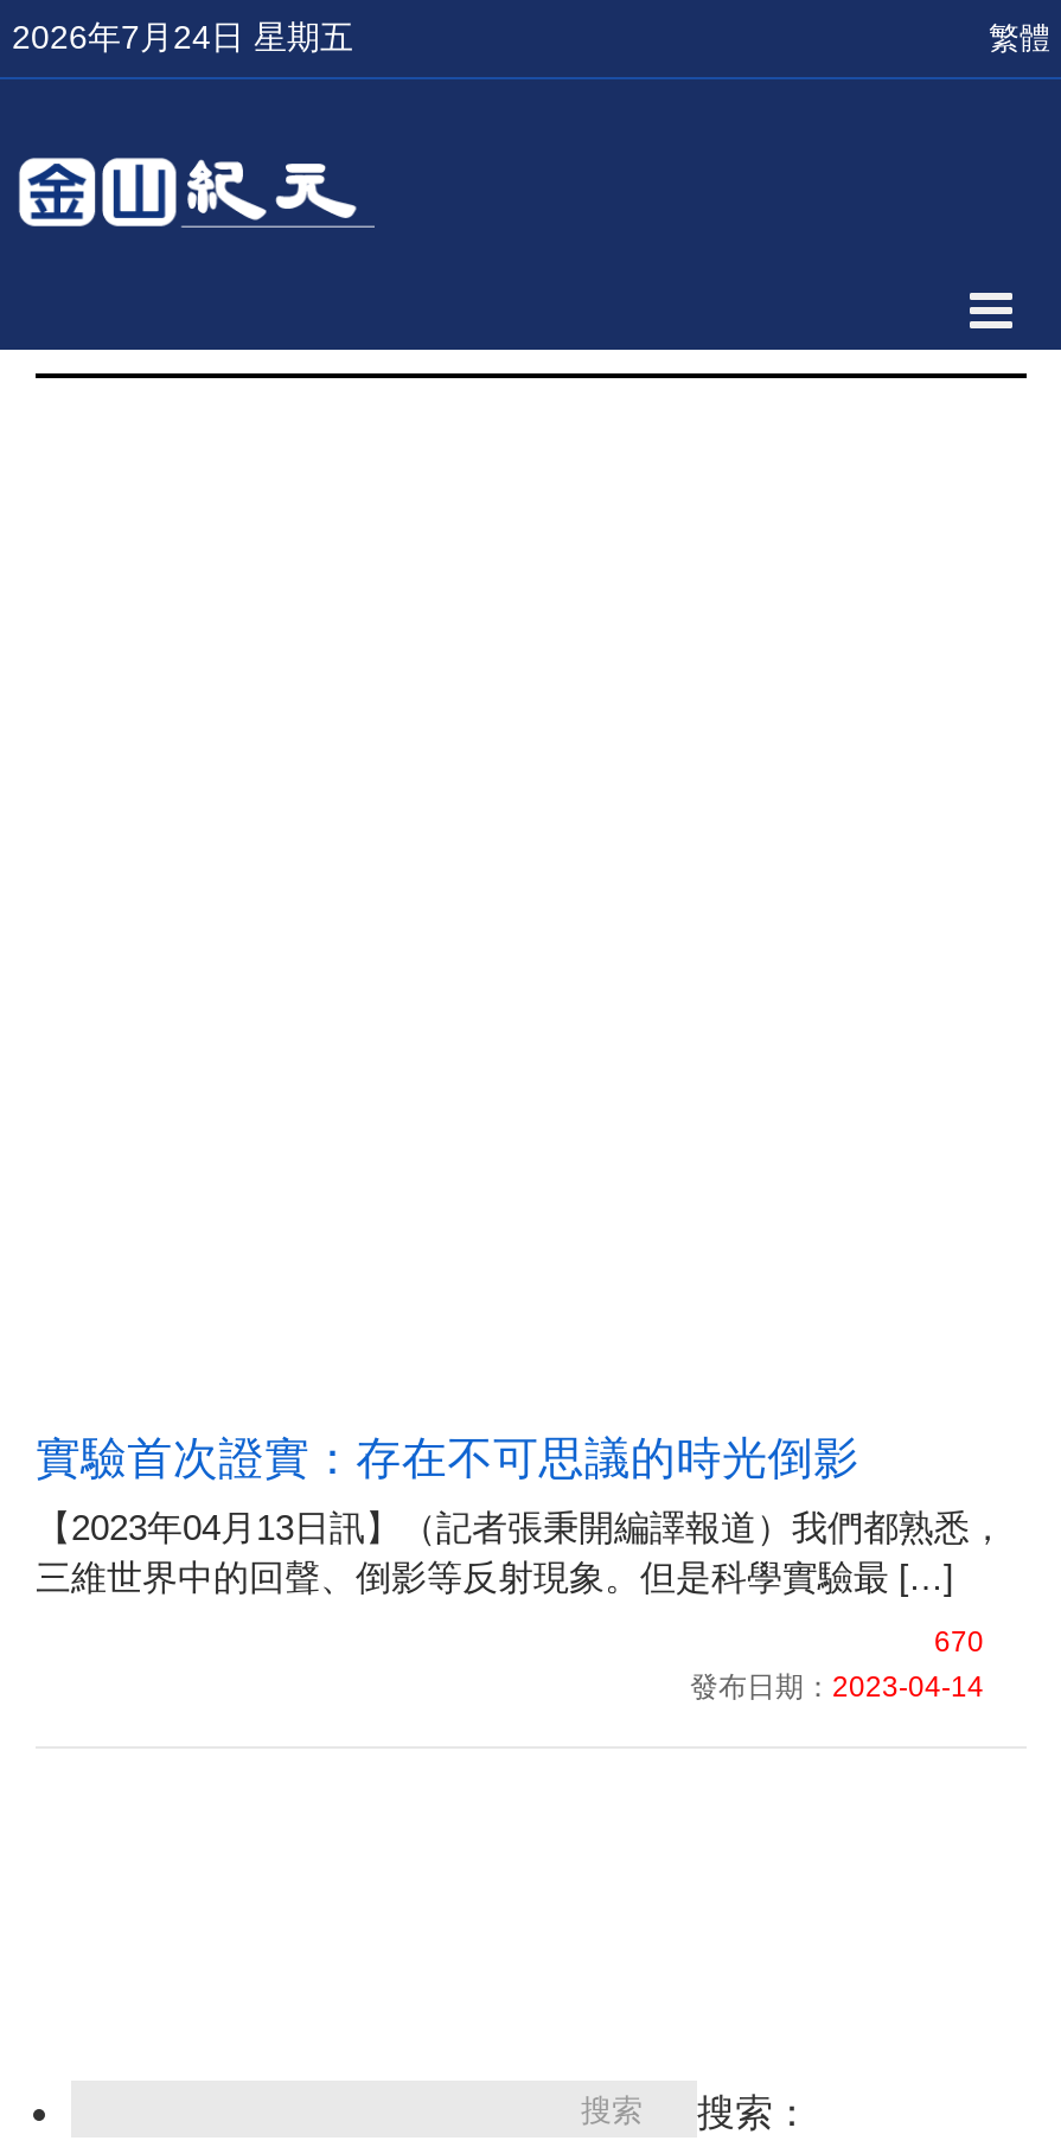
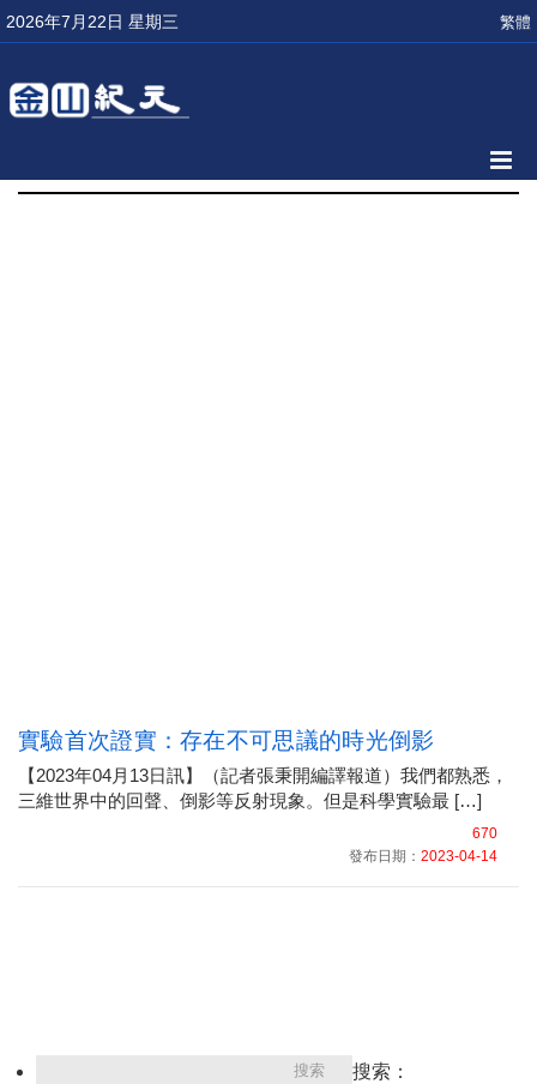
- 2026年7月24日 星期五
+ 2026年7月22日 星期三
